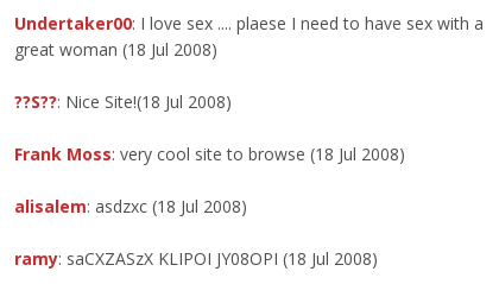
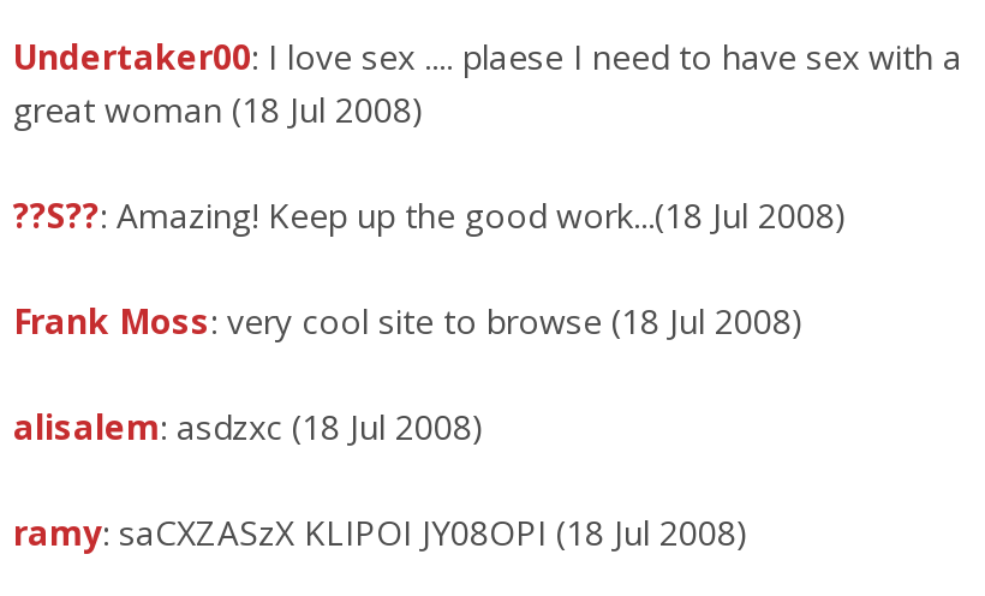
- ??S??: Nice Site!(18 Jul 2008)
+ ??S??: Amazing! Keep up the good work...(18 Jul 2008)
